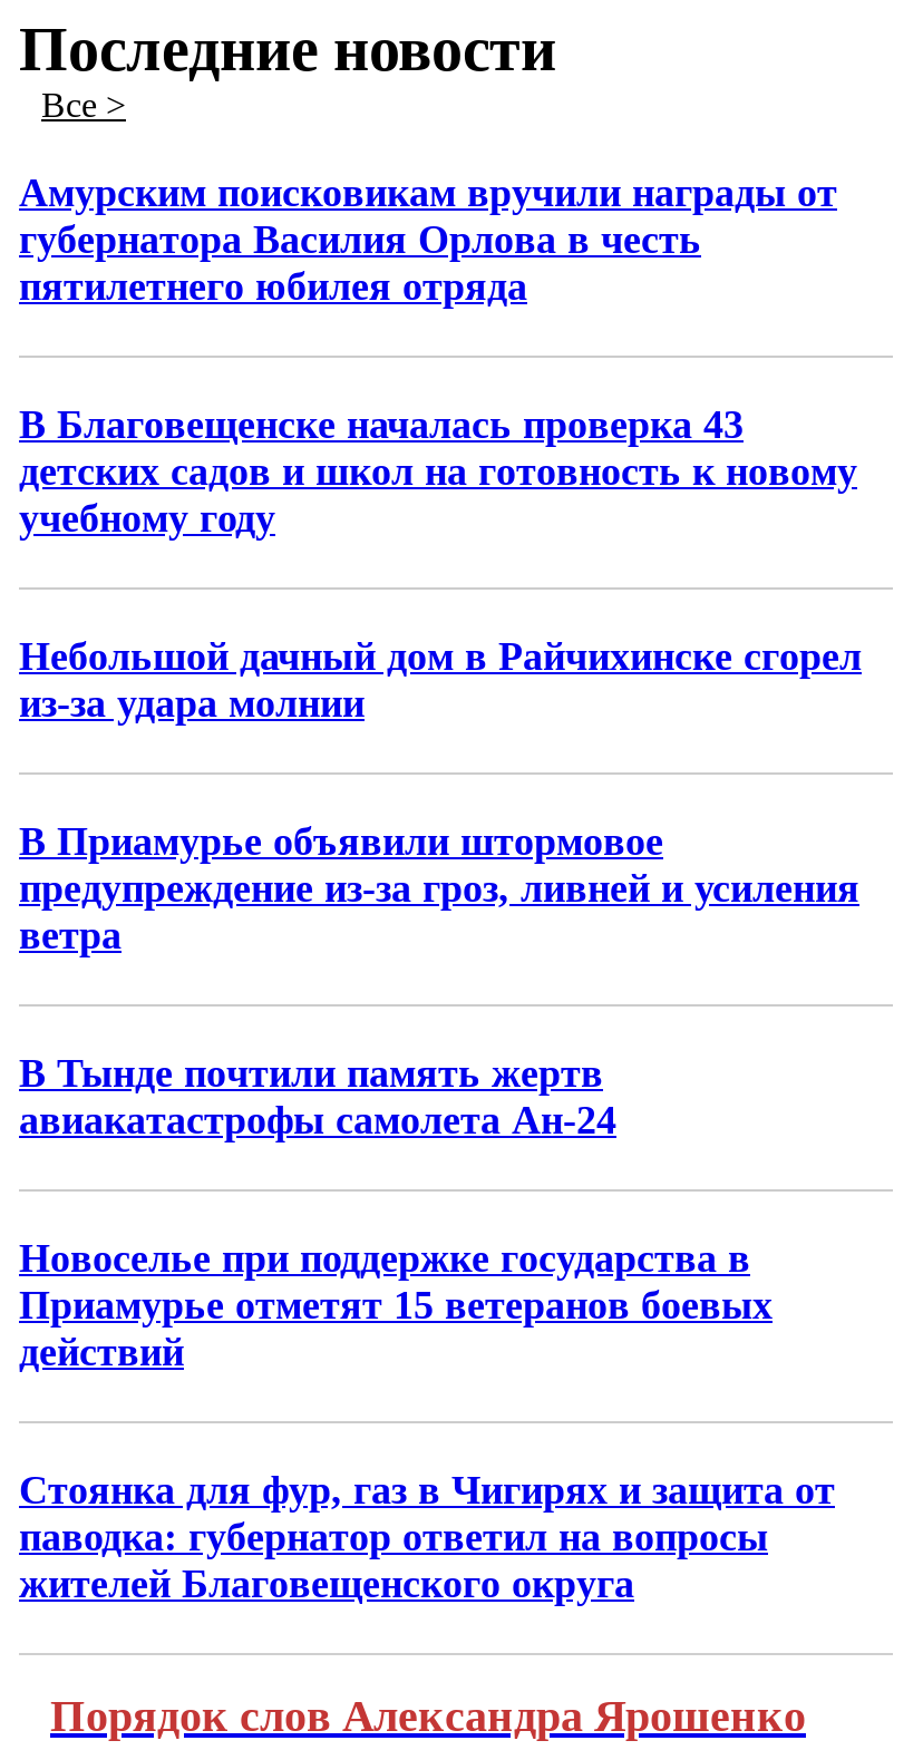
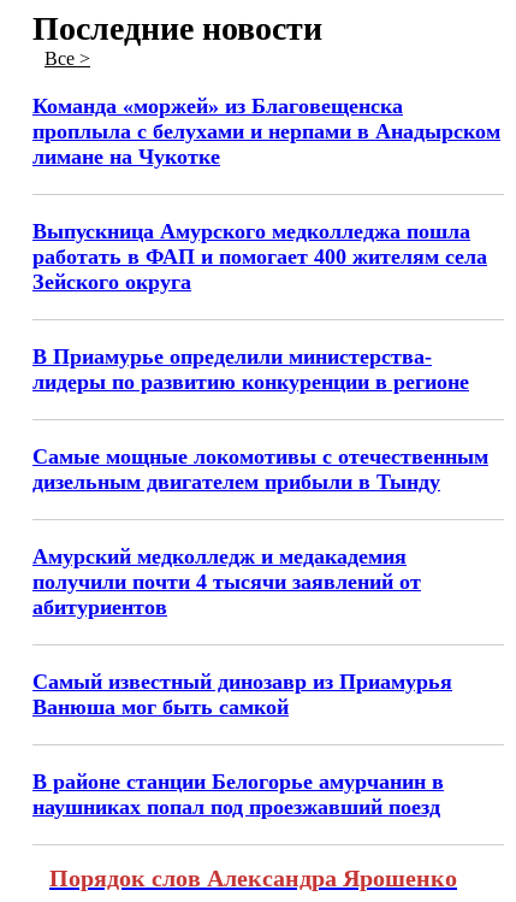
- Амурским поисковикам вручили награды от
- губернатора Василия Орлова в честь
- пятилетнего юбилея отряда
+ Команда «моржей» из Благовещенска
+ проплыла с белухами и нерпами в Анадырском
+ лимане на Чукотке

- В Благовещенске началась проверка 43
- детских садов и школ на готовность к новому
- учебному году
+ Выпускница Амурского медколледжа пошла
+ работать в ФАП и помогает 400 жителям села
+ Зейского округа

- Небольшой дачный дом в Райчихинске сгорел
- из-за удара молнии
+ В Приамурье определили министерства-
+ лидеры по развитию конкуренции в регионе

- В Приамурье объявили штормовое
- предупреждение из-за гроз, ливней и усиления
- ветра
+ Самые мощные локомотивы с отечественным
+ дизельным двигателем прибыли в Тынду

- В Тынде почтили память жертв
- авиакатастрофы самолета Ан-24
+ Амурский медколледж и медакадемия
+ получили почти 4 тысячи заявлений от
+ абитуриентов

- Новоселье при поддержке государства в
- Приамурье отметят 15 ветеранов боевых
- действий
+ Самый известный динозавр из Приамурья
+ Ванюша мог быть самкой

- Стоянка для фур, газ в Чигирях и защита от
- паводка: губернатор ответил на вопросы
- жителей Благовещенского округа
+ В районе станции Белогорье амурчанин в
+ наушниках попал под проезжавший поезд
